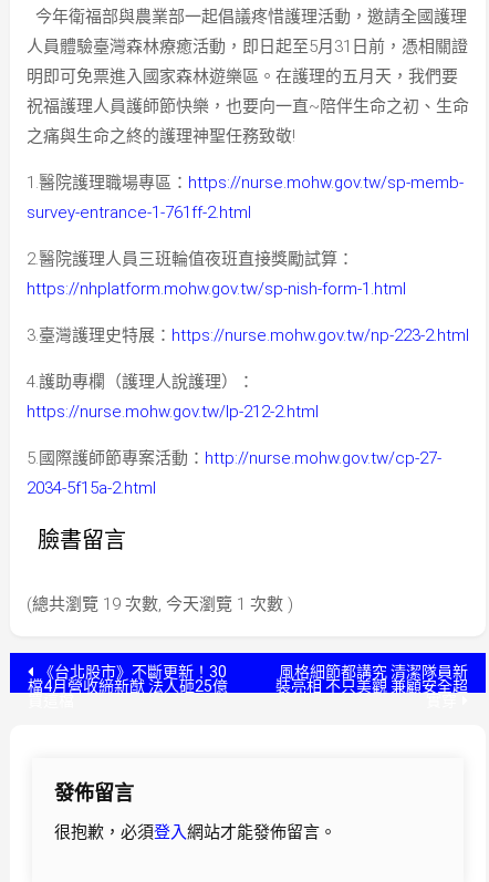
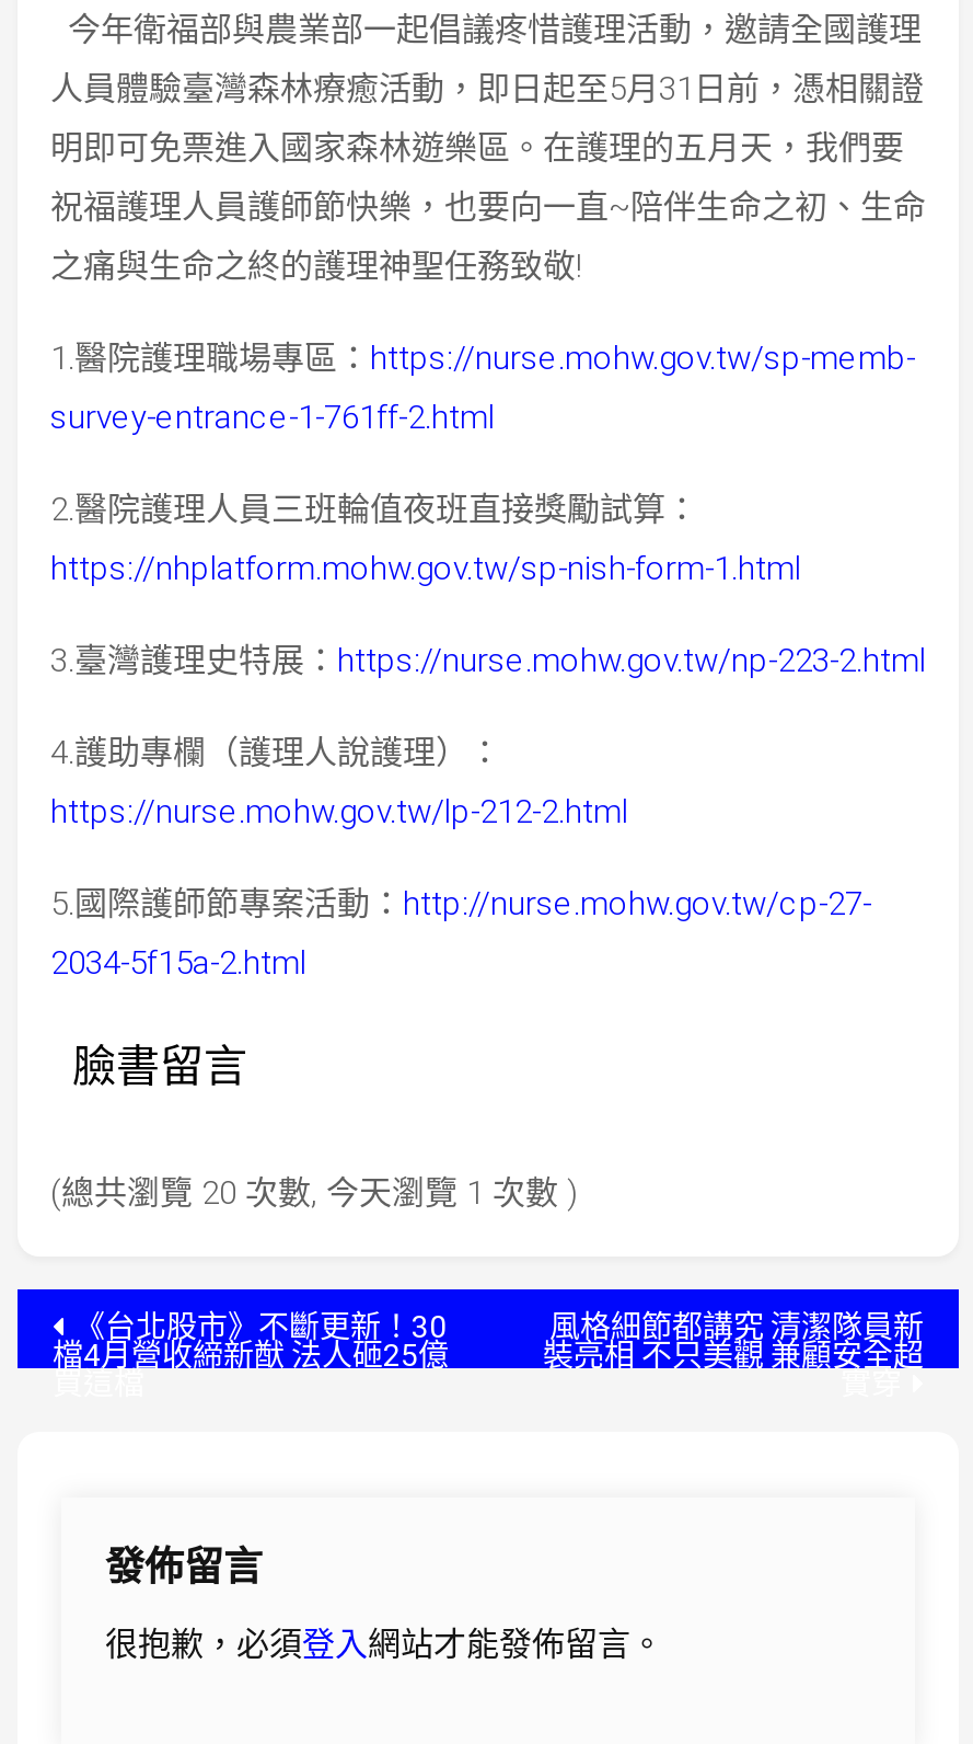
- (總共瀏覽 19 次數, 今天瀏覽 1 次數 )
+ (總共瀏覽 20 次數, 今天瀏覽 1 次數 )
